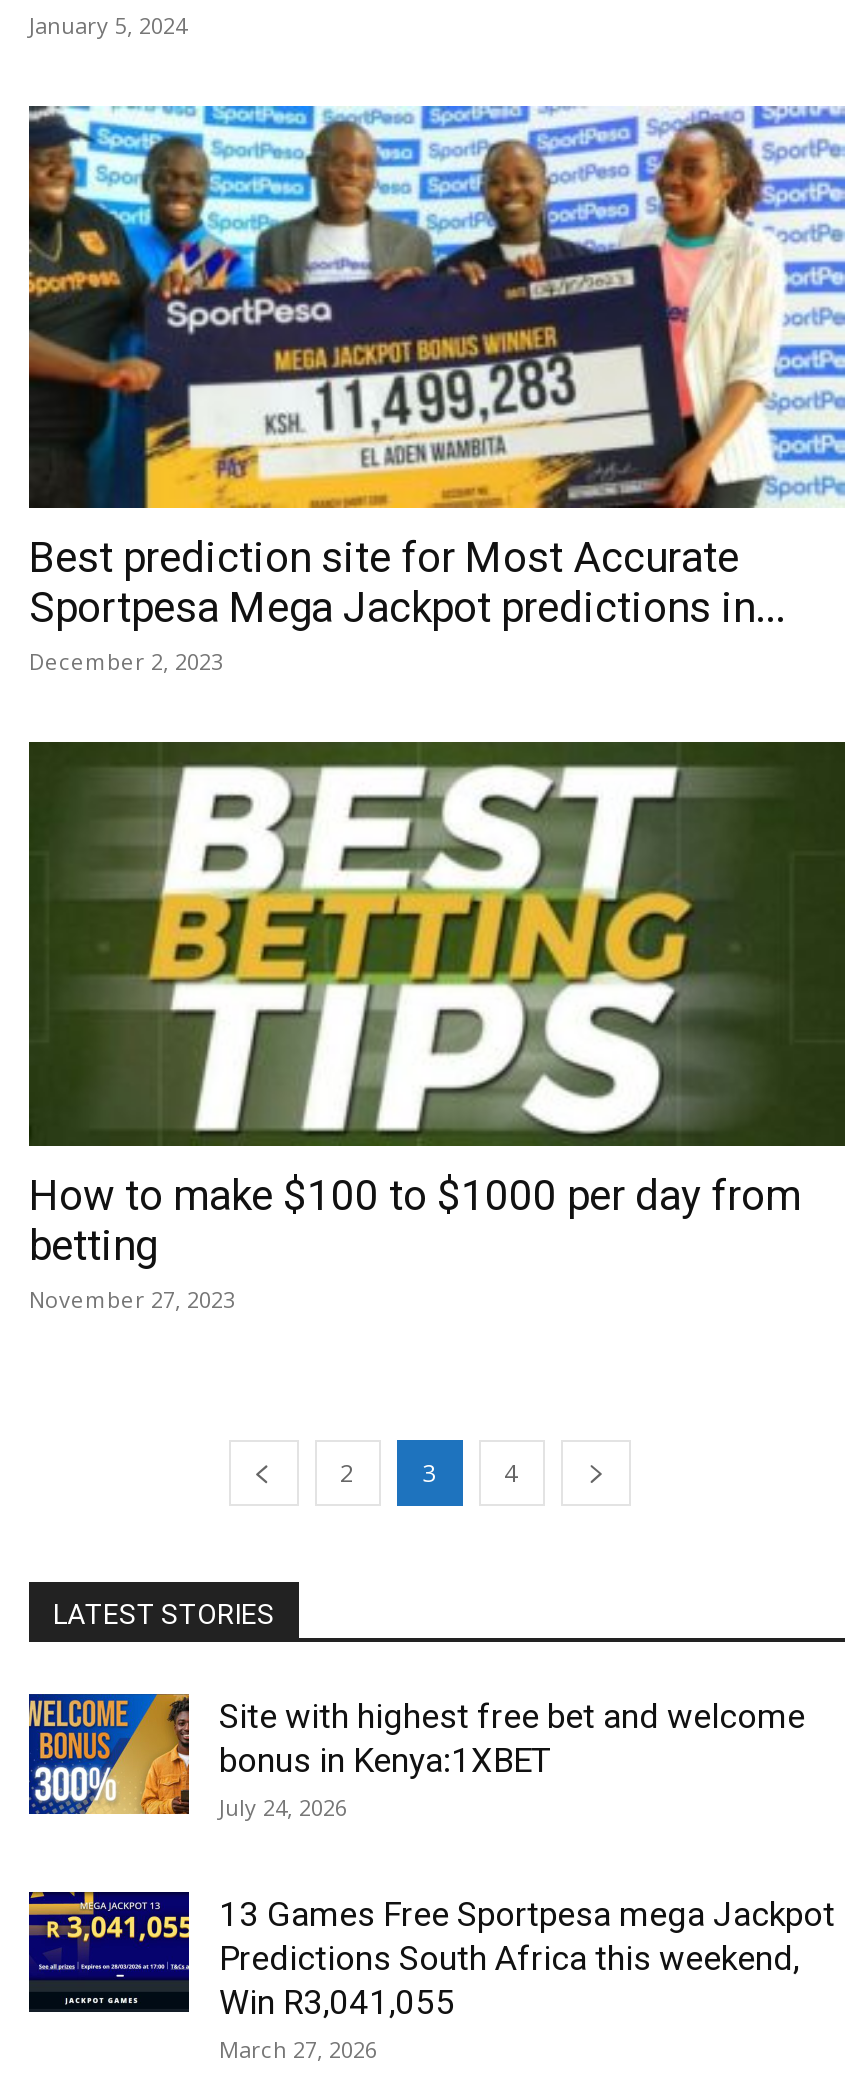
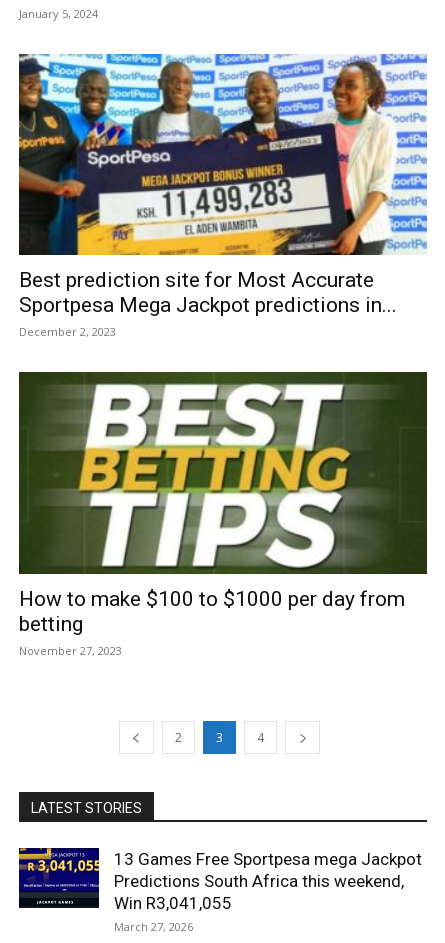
- [image]
- Site with highest free bet and welcome
- bonus in Kenya:1XBET
- July 24, 2026
